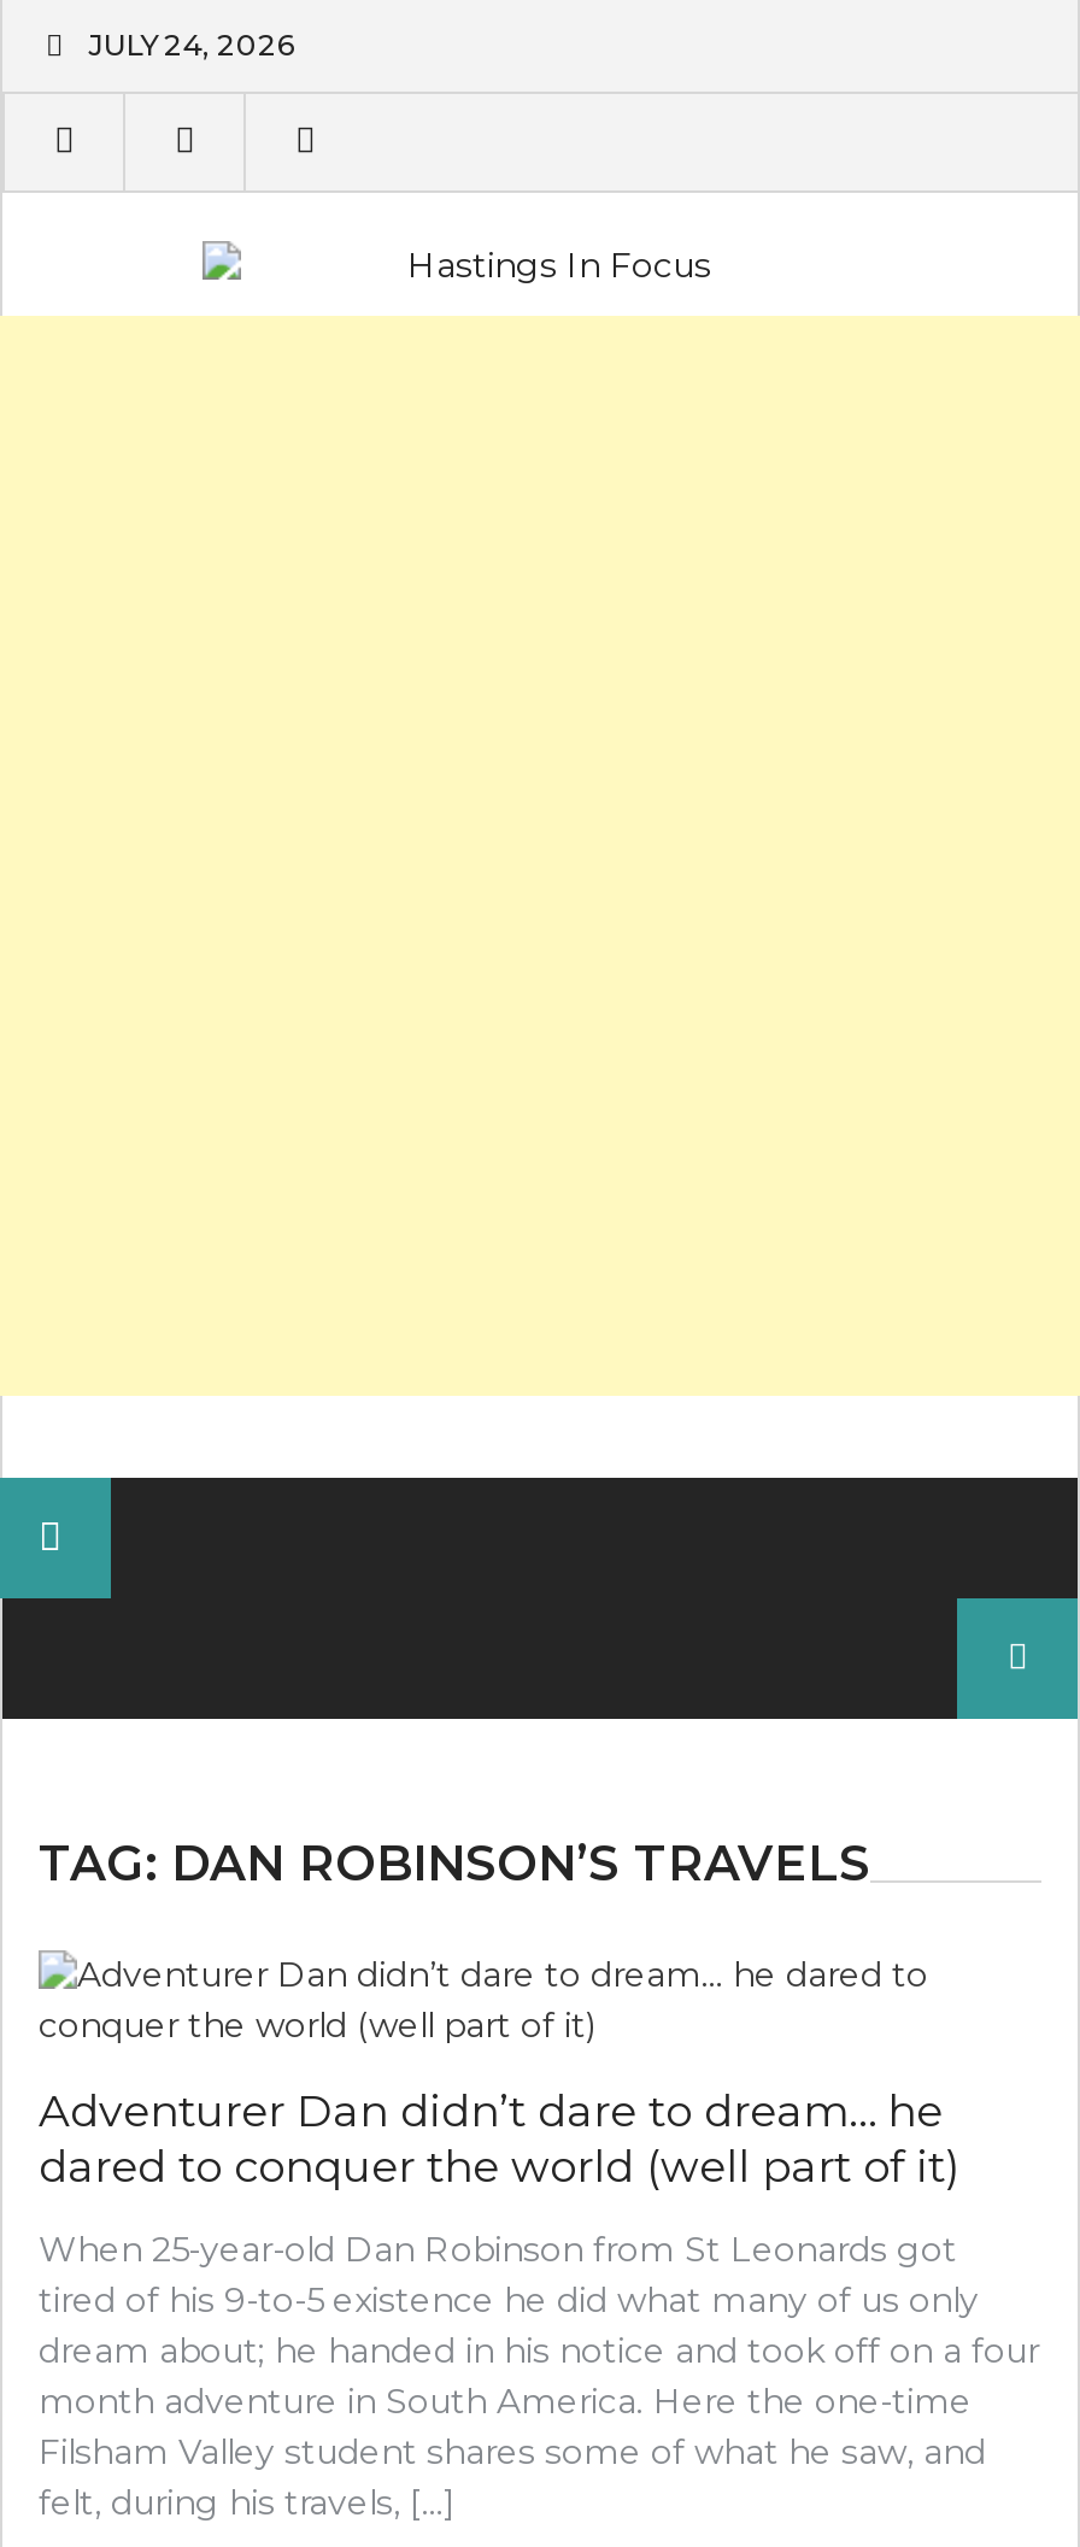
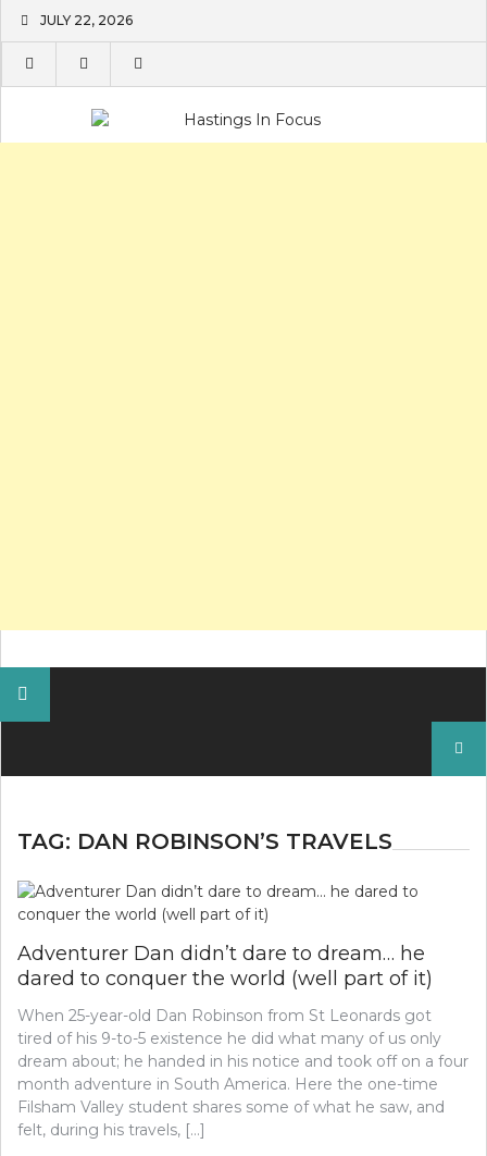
- JULY 24, 2026
+ JULY 22, 2026
